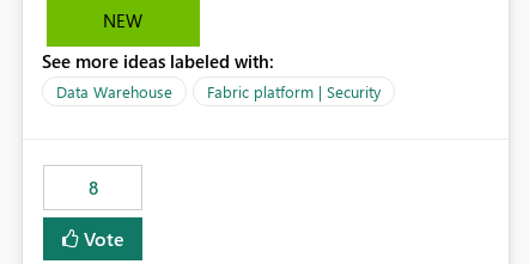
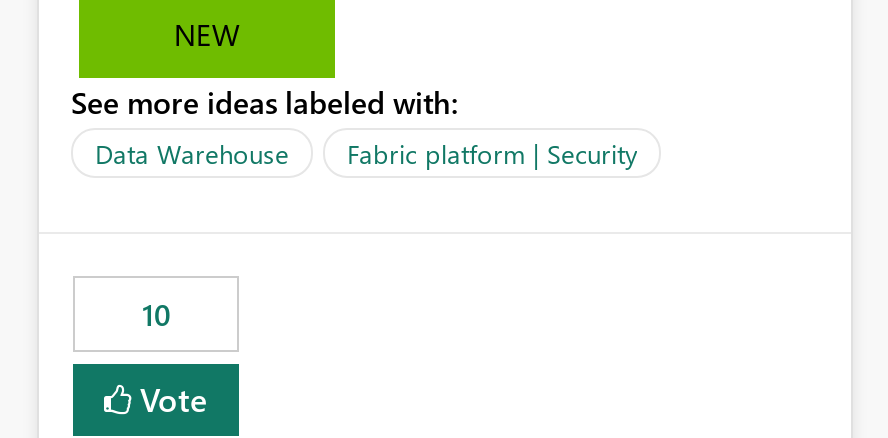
- 8
+ 10
